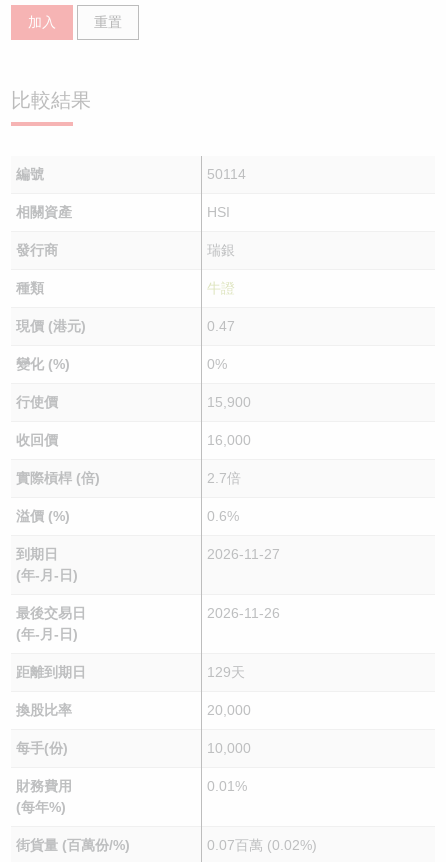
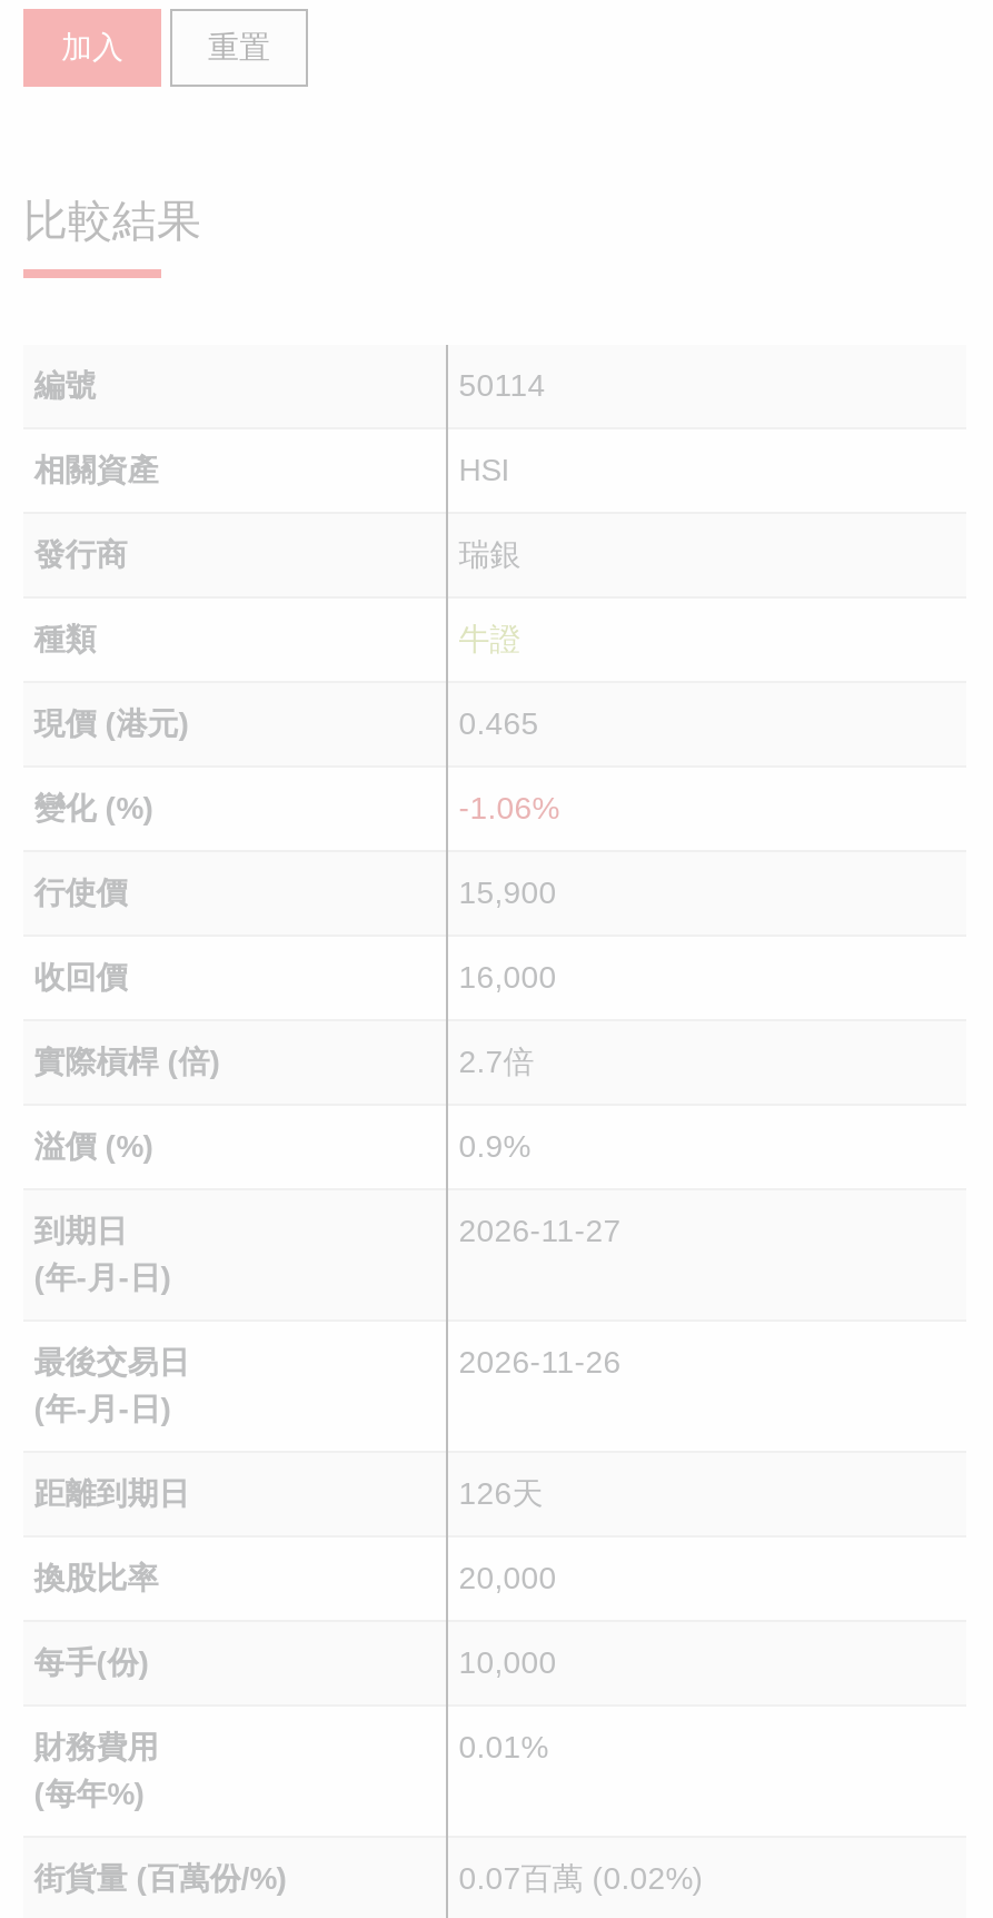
- 0.47
+ 0.465

- 0%
+ -1.06%

- 0.6%
+ 0.9%

- 129天
+ 126天
